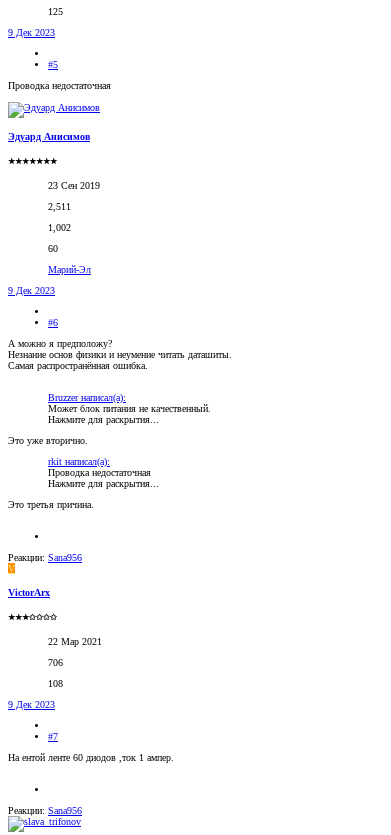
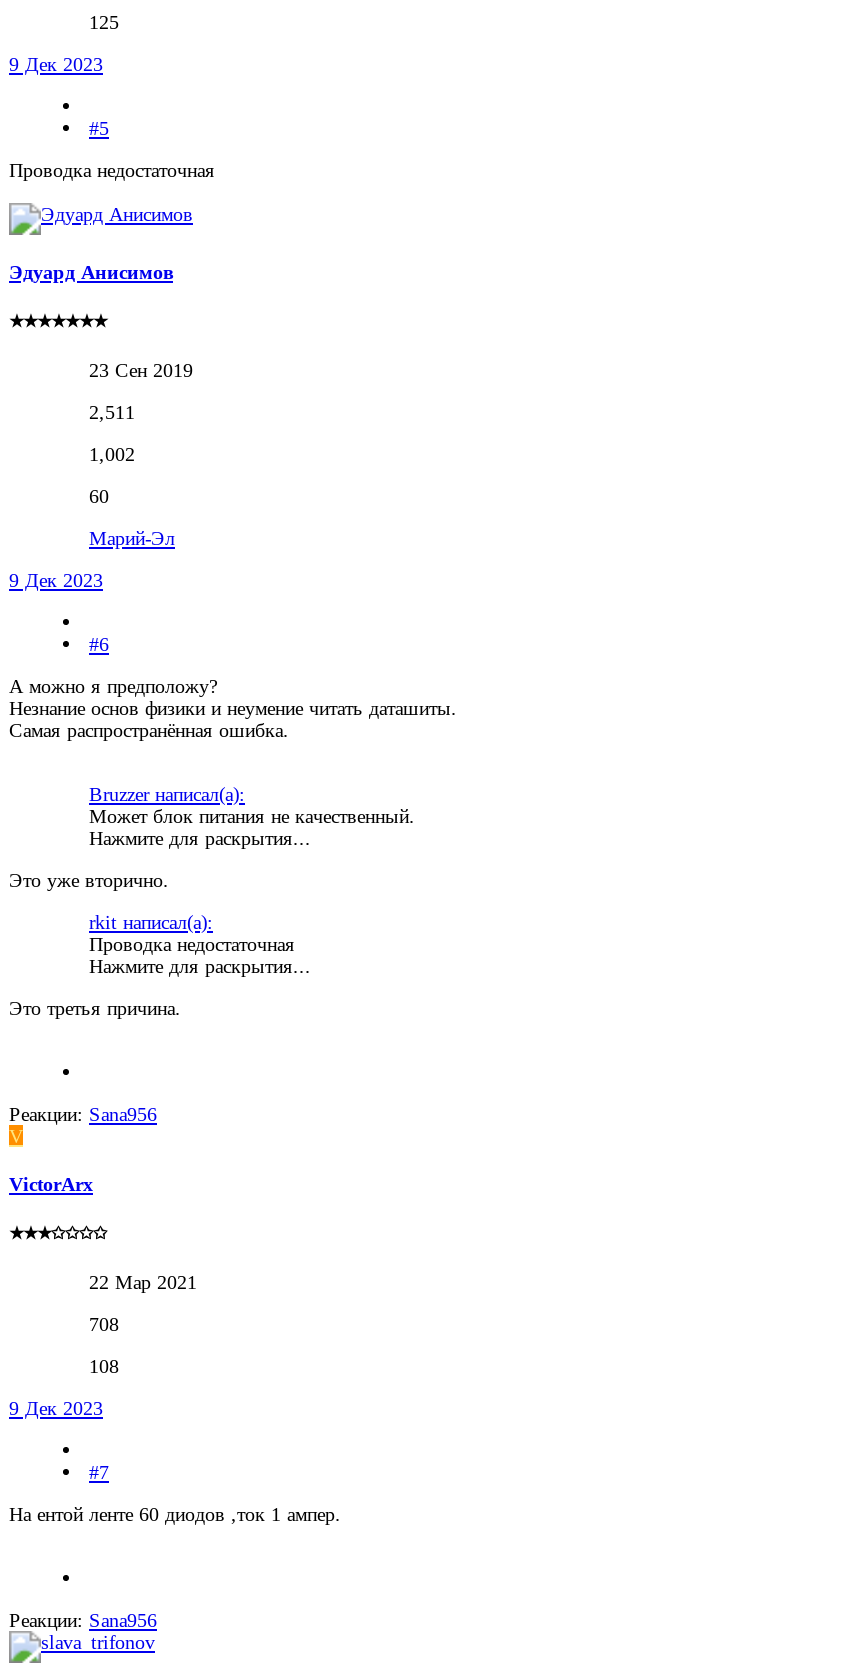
- 706
+ 708
